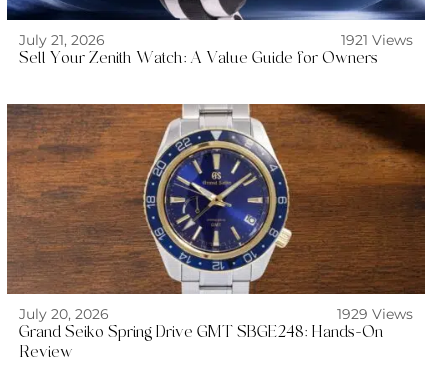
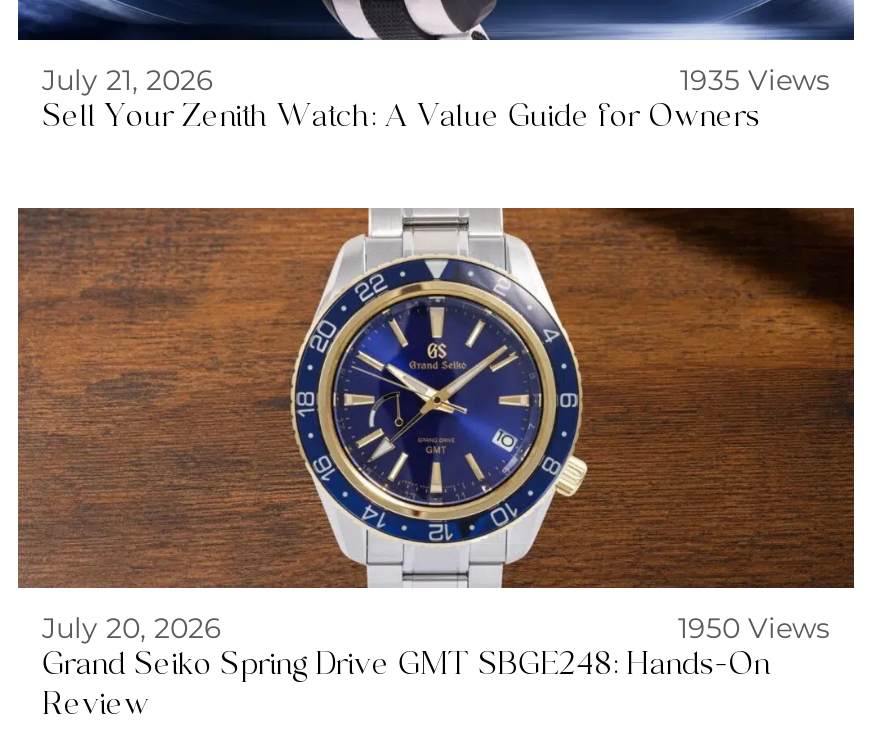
- 1921 Views
+ 1935 Views

- 1929 Views
+ 1950 Views
